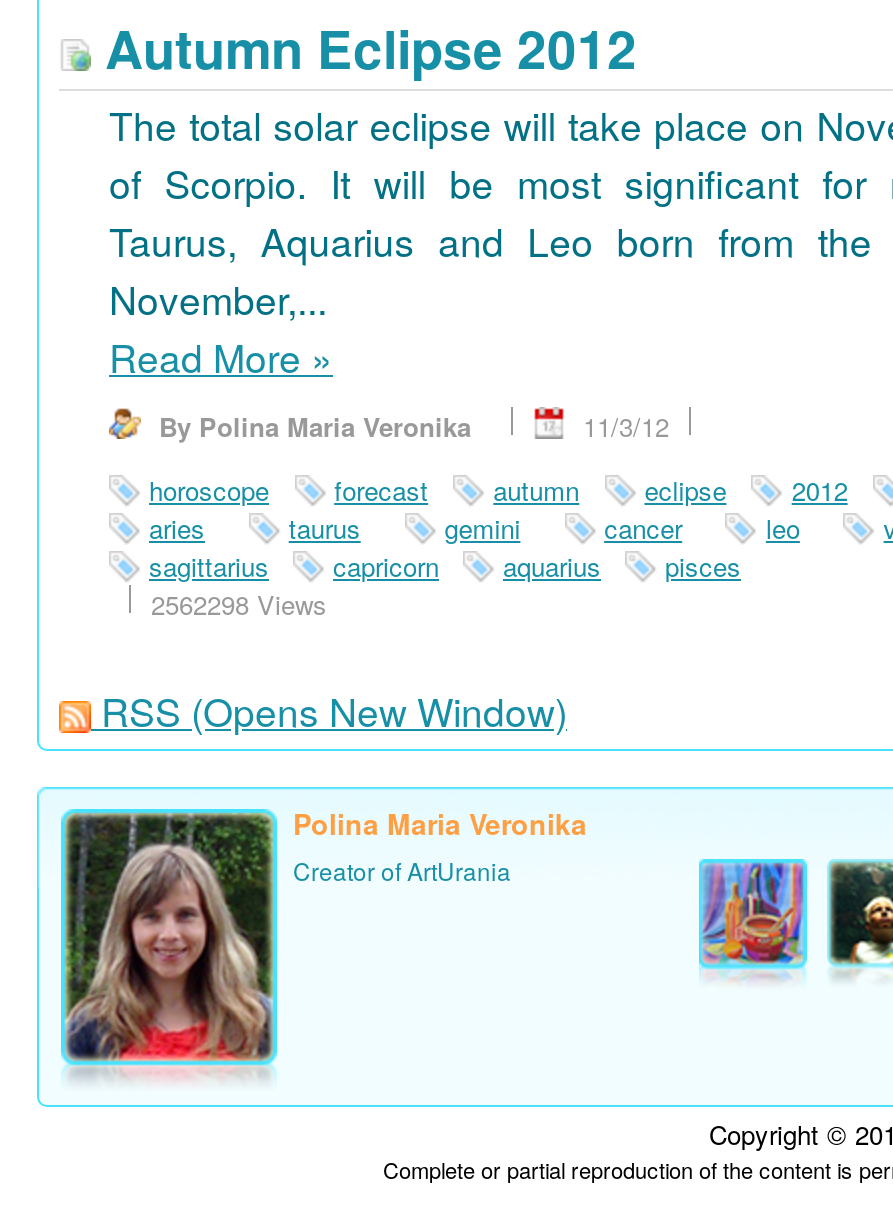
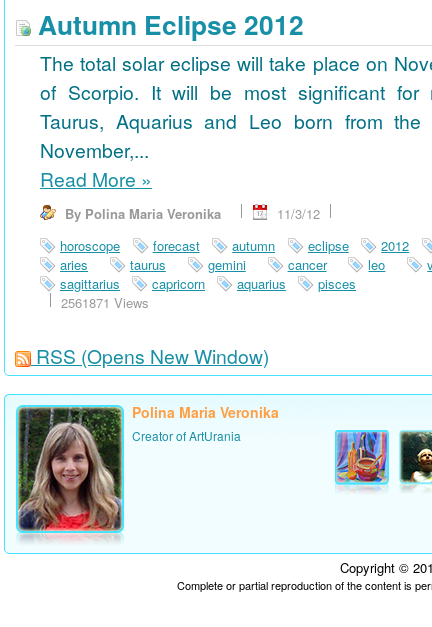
- 2562298 Views
+ 2561871 Views
